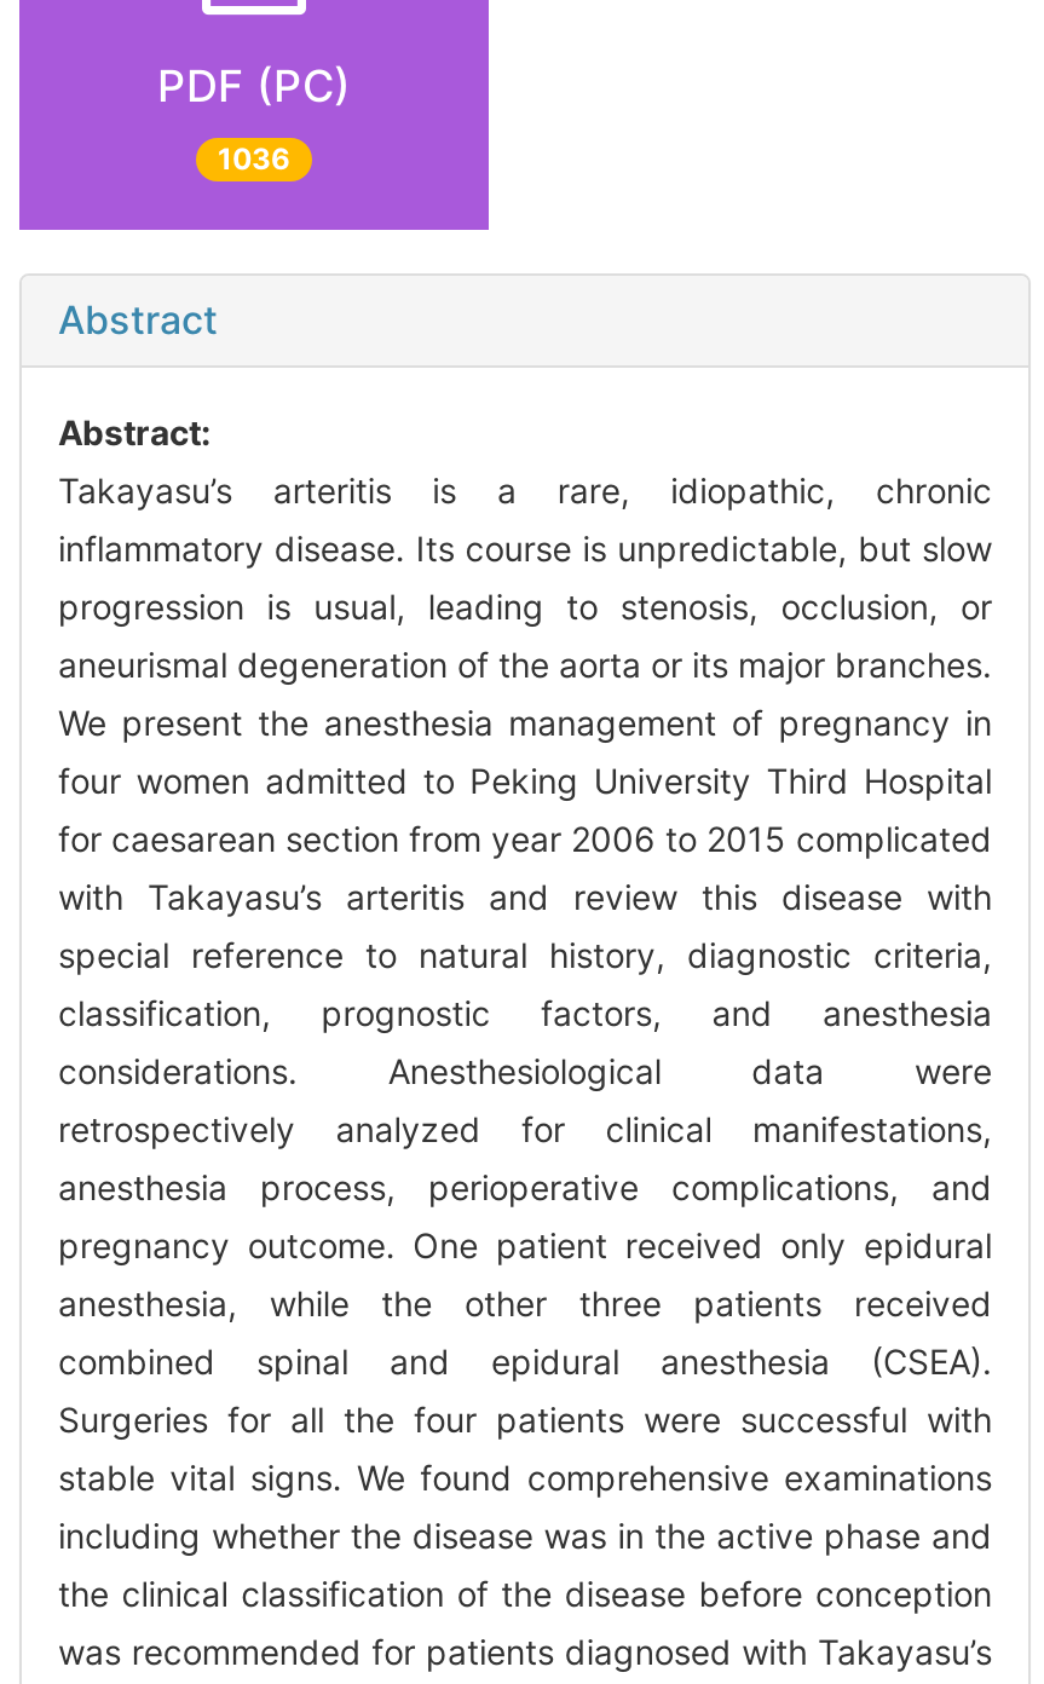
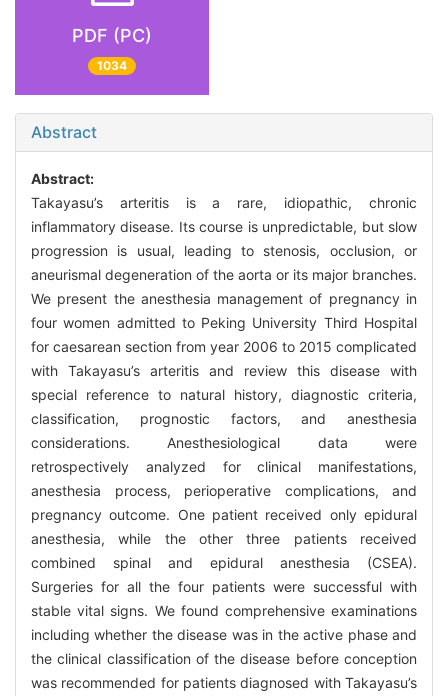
- 1036
+ 1034
